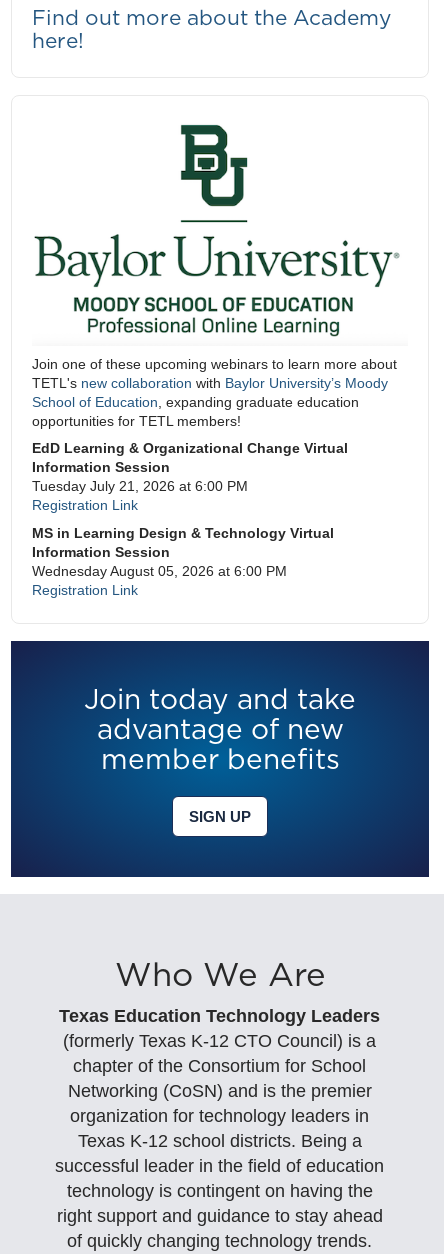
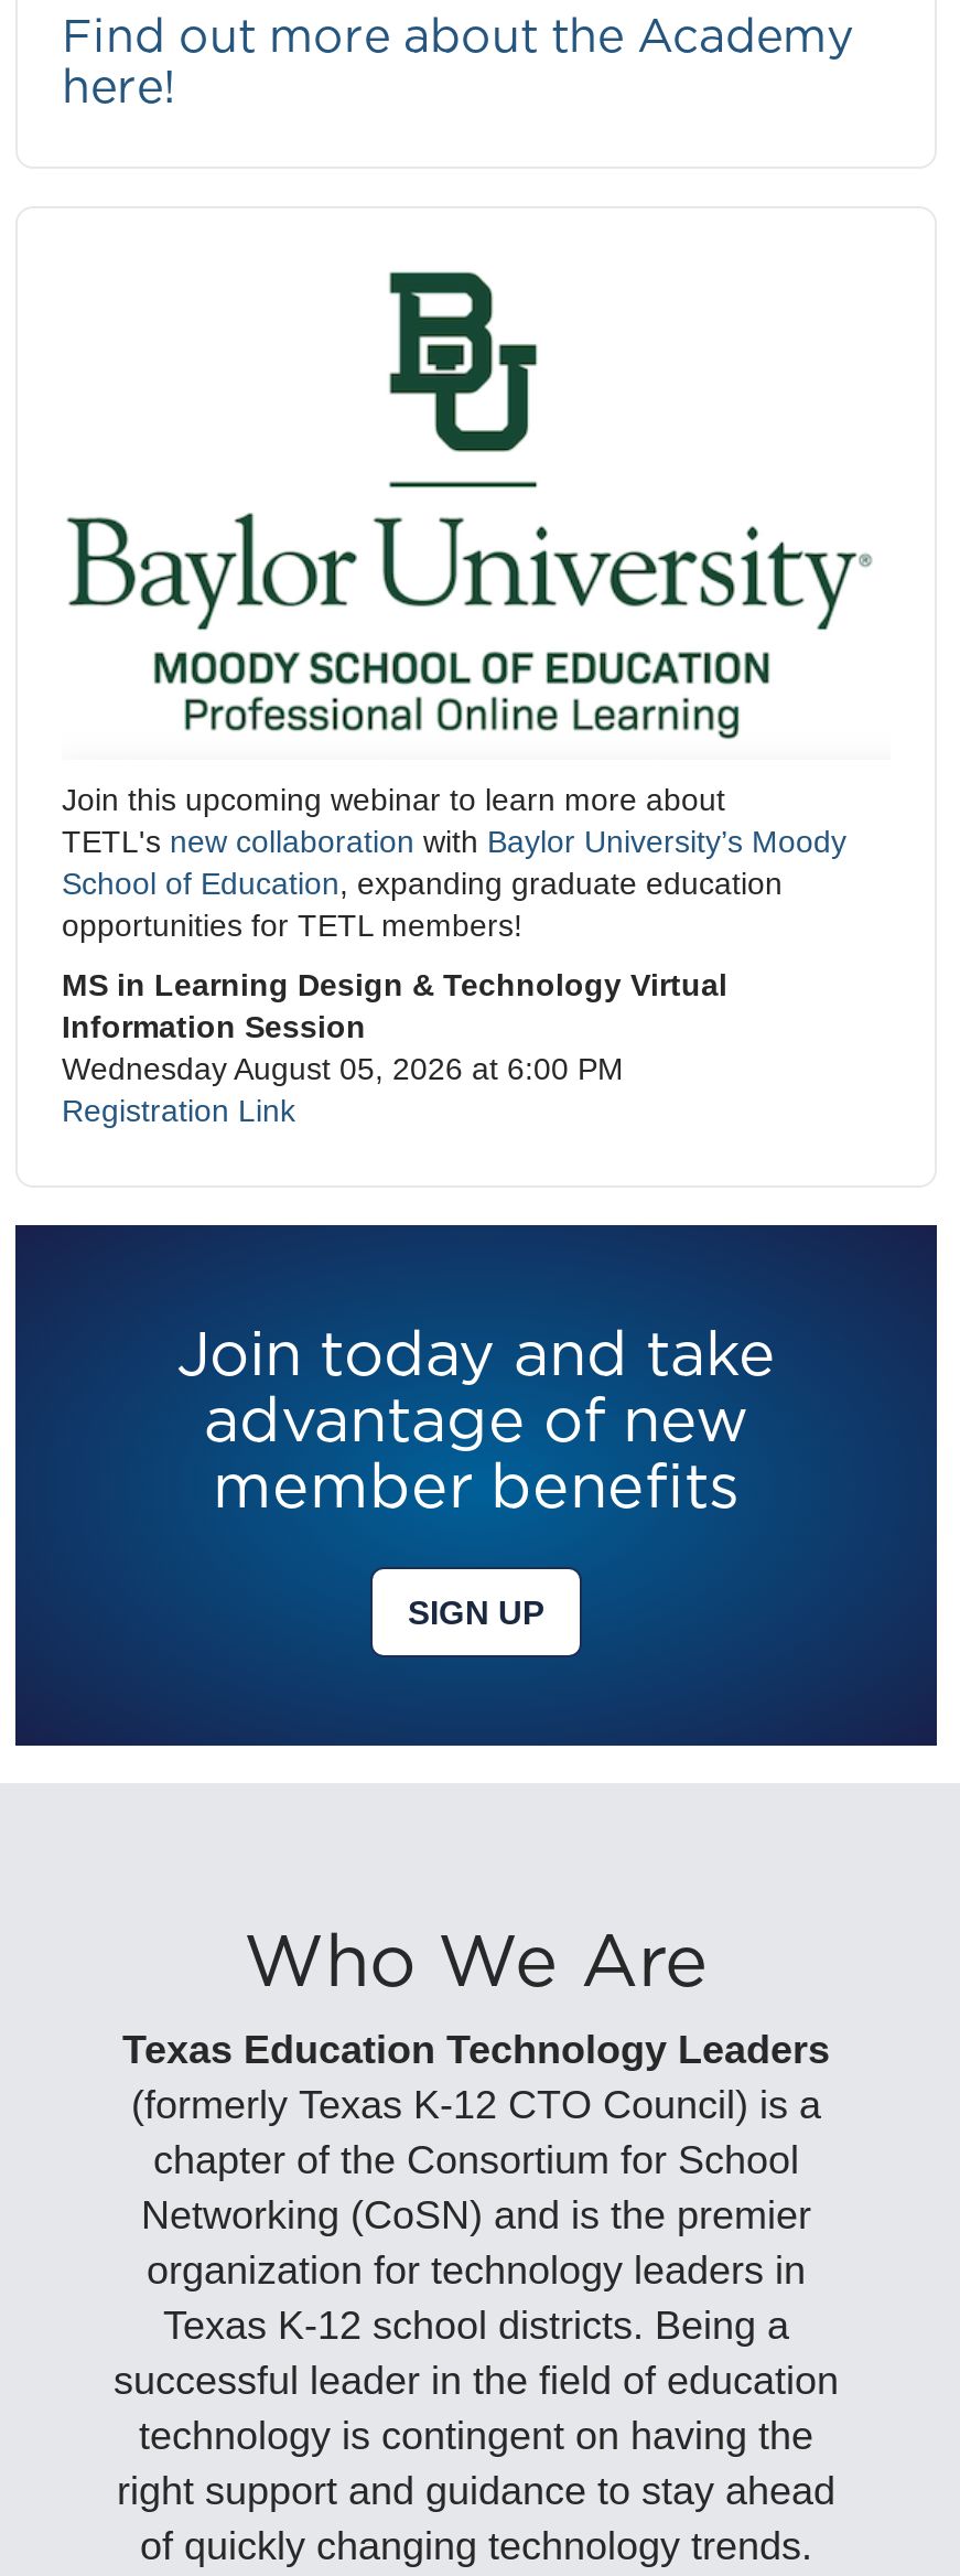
- Join one of these upcoming webinars to learn more about
+ Join this upcoming webinar to learn more about

- EdD Learning & Organizational Change Virtual
- Information Session
- Tuesday July 21, 2026 at 6:00 PM
- Registration Link
